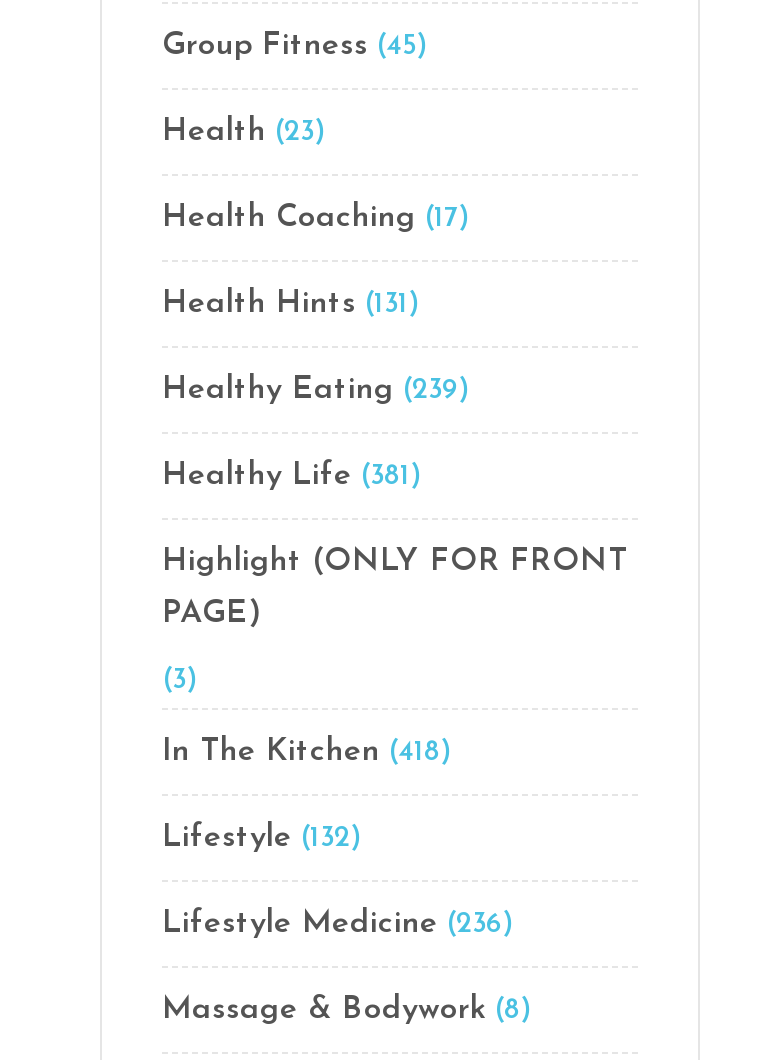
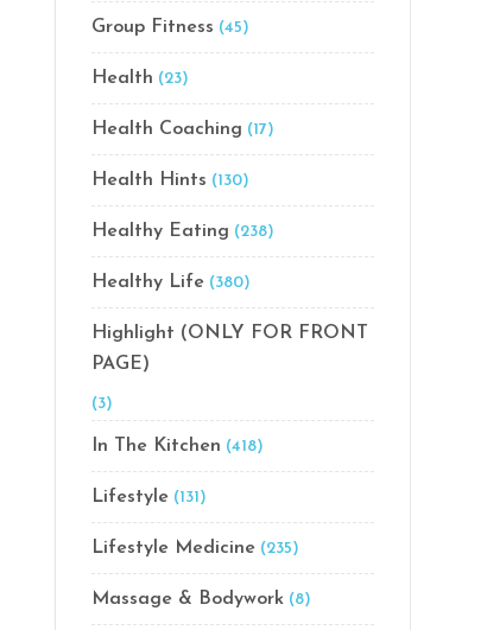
- Health Hints (131)
+ Health Hints (130)

- Healthy Eating (239)
+ Healthy Eating (238)

- Healthy Life (381)
+ Healthy Life (380)

- Lifestyle (132)
+ Lifestyle (131)

- Lifestyle Medicine (236)
+ Lifestyle Medicine (235)
